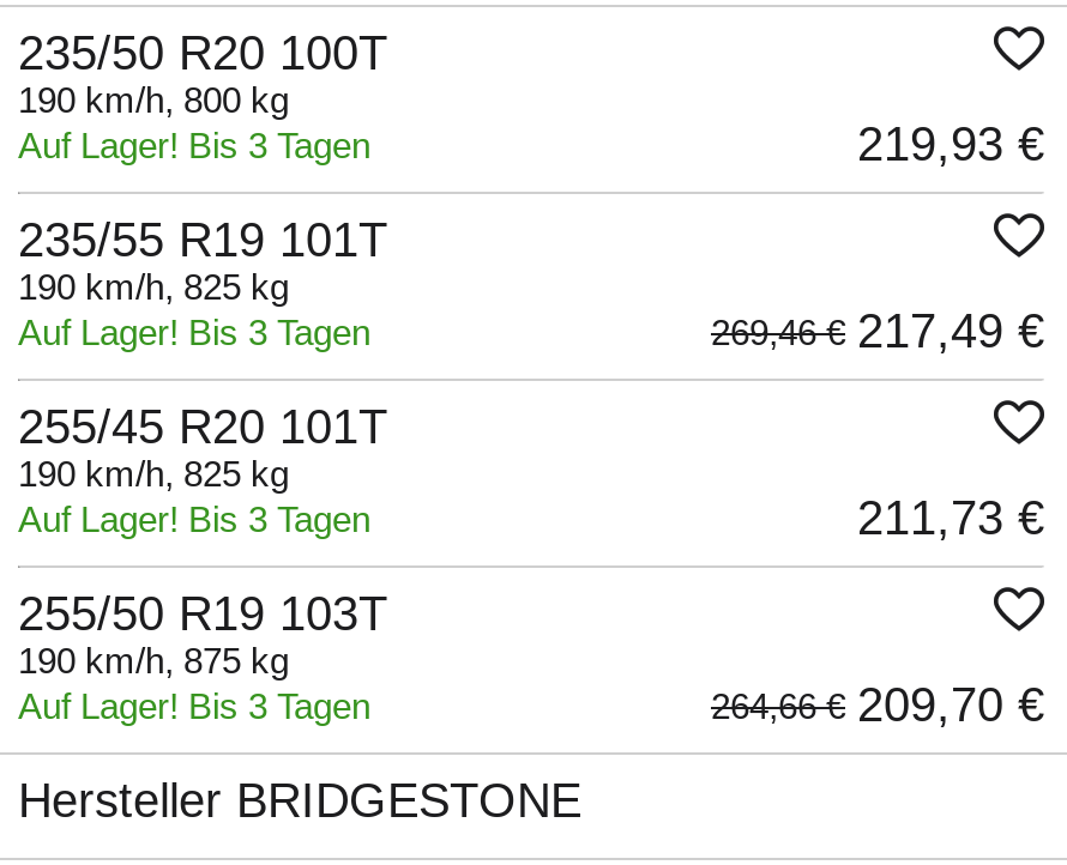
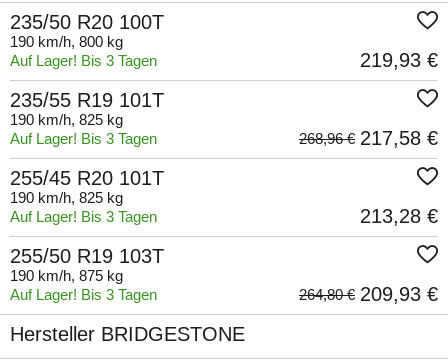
- 269,46 €
+ 268,96 €

- 217,49 €
+ 217,58 €

- 211,73 €
+ 213,28 €

- 264,66 €
+ 264,80 €

- 209,70 €
+ 209,93 €
